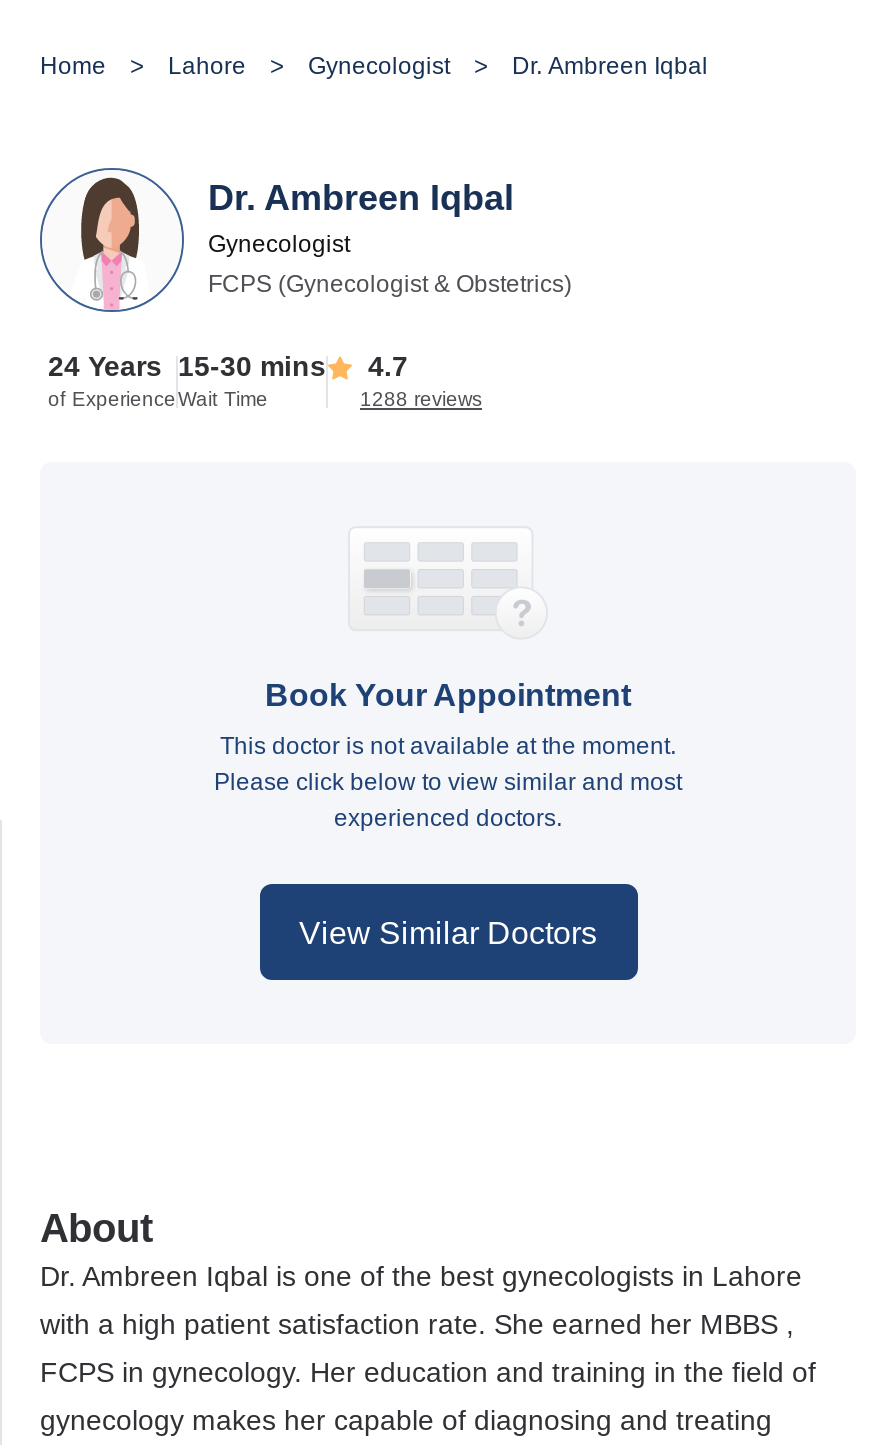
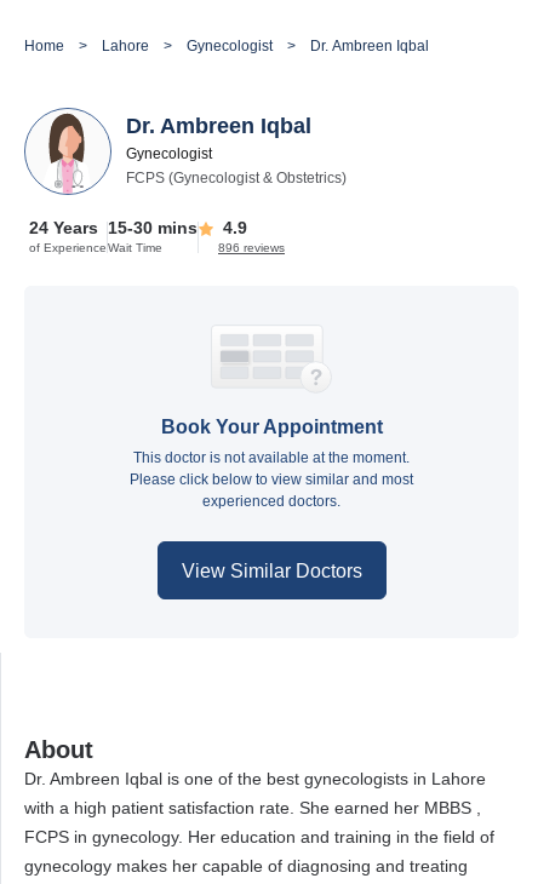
- 24 Years 15-30 mins 4.7
+ 24 Years 15-30 mins 4.9

- 1288 reviews
+ 896 reviews
